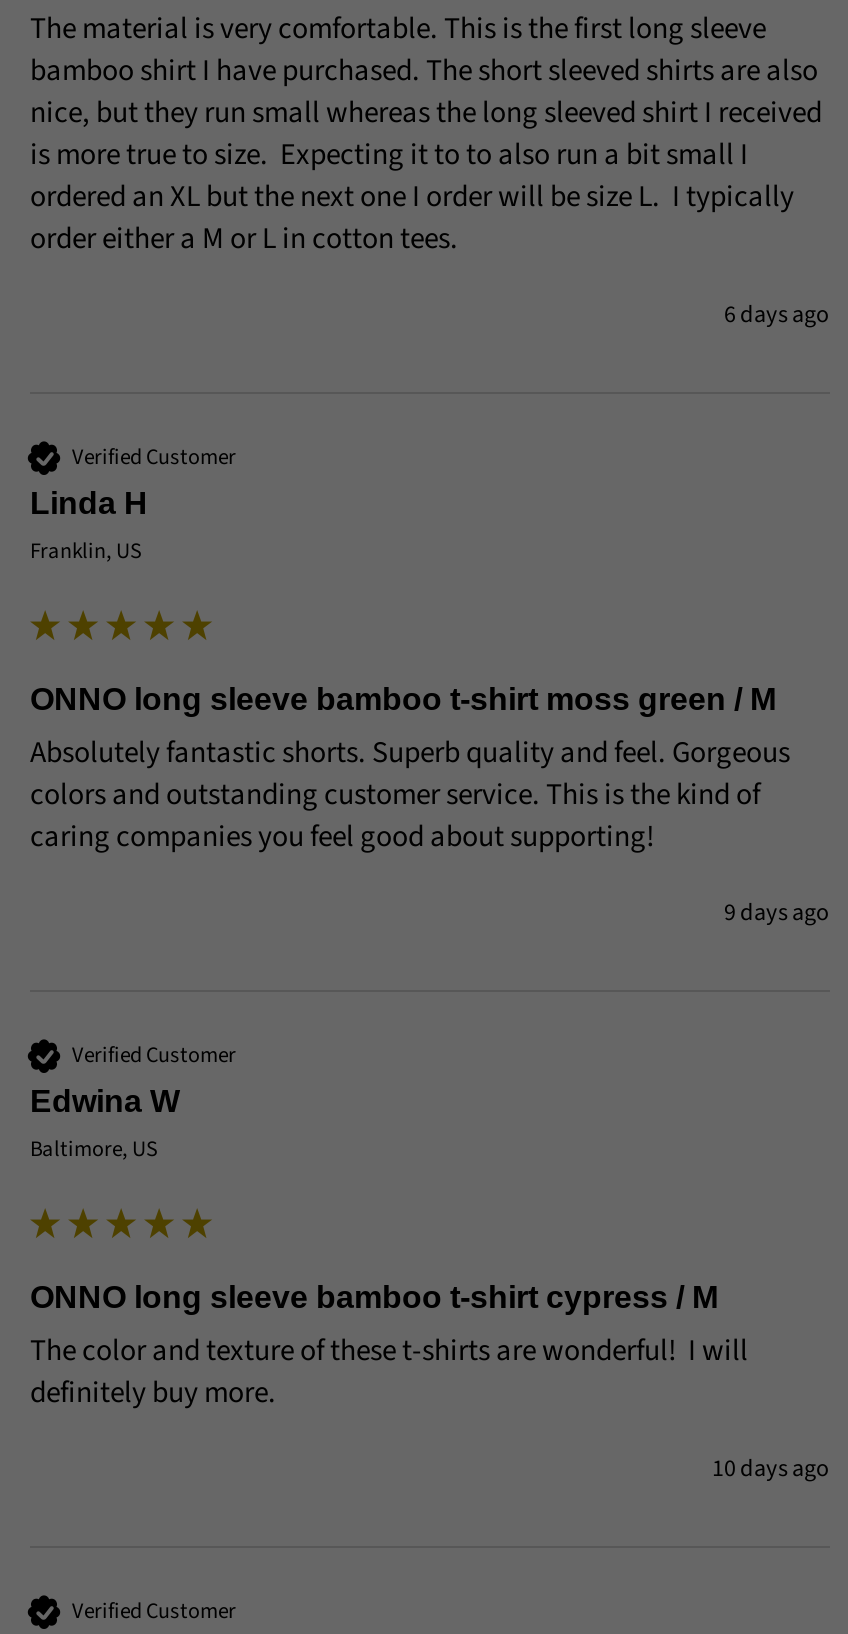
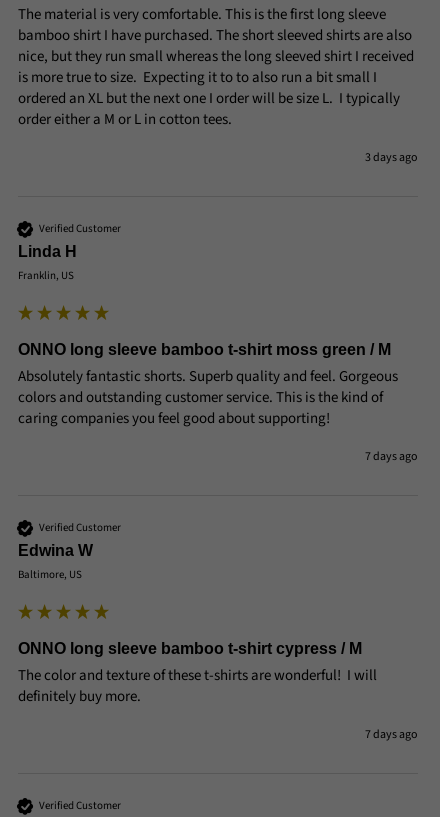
- 6 days ago
+ 3 days ago

- 9 days ago
+ 7 days ago

- 10 days ago
+ 7 days ago
